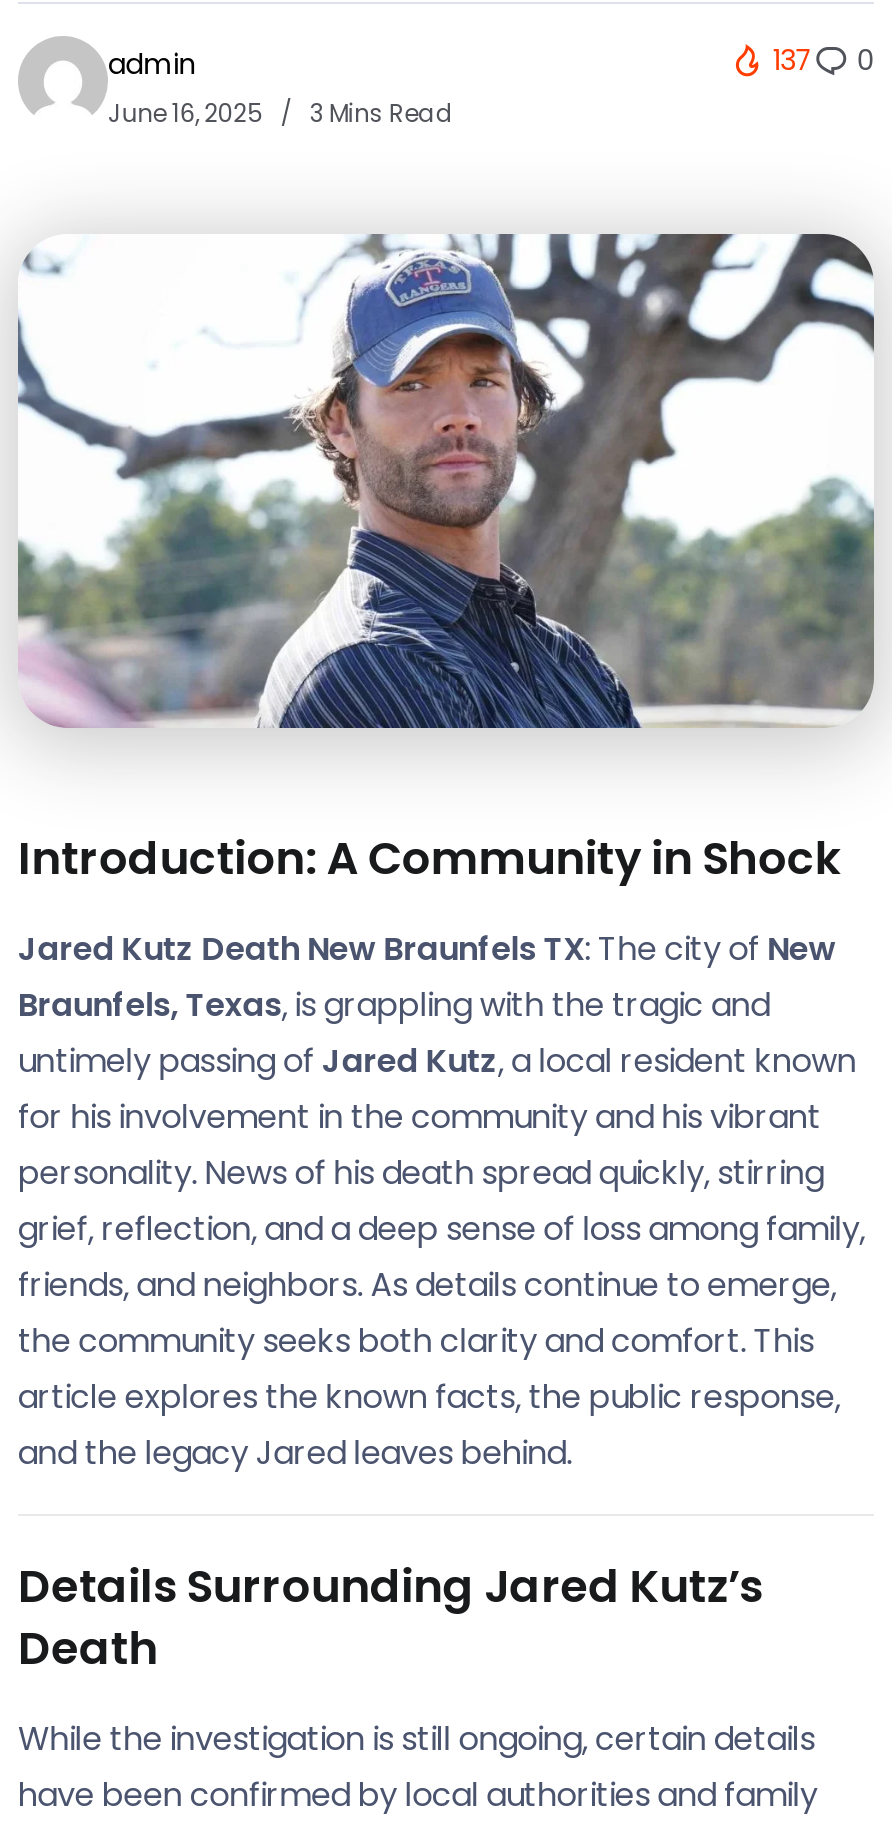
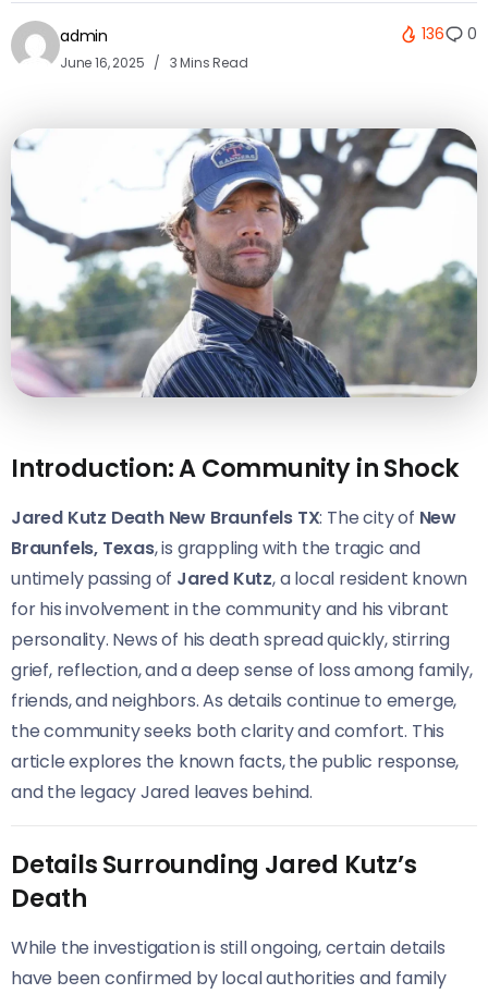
- 137 0
+ 136 0
